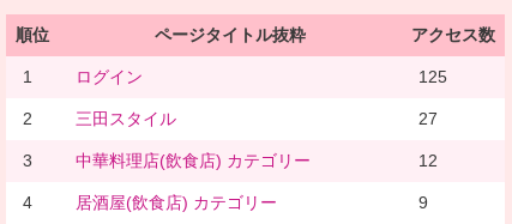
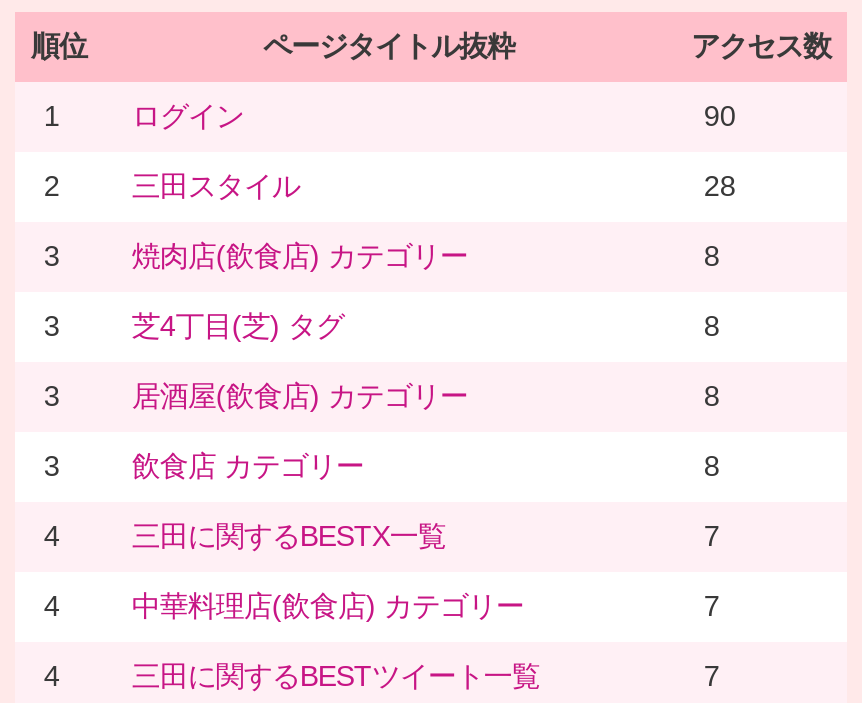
- 125
+ 90

- 27
+ 28

- 12
+ 7

+ 焼肉店(飲食店) カテゴリー
+ 8
+ 3
+ 芝4丁目(芝) タグ
+ 8
+ 3
+ 8
+ 3
+ 飲食店 カテゴリー
+ 8
+ 4
+ 三田に関するBESTX一覧
+ 7
+ 4

moved up: 居酒屋(飲食店) カテゴリー

- 9
+ 三田に関するBESTツイート一覧
+ 7
